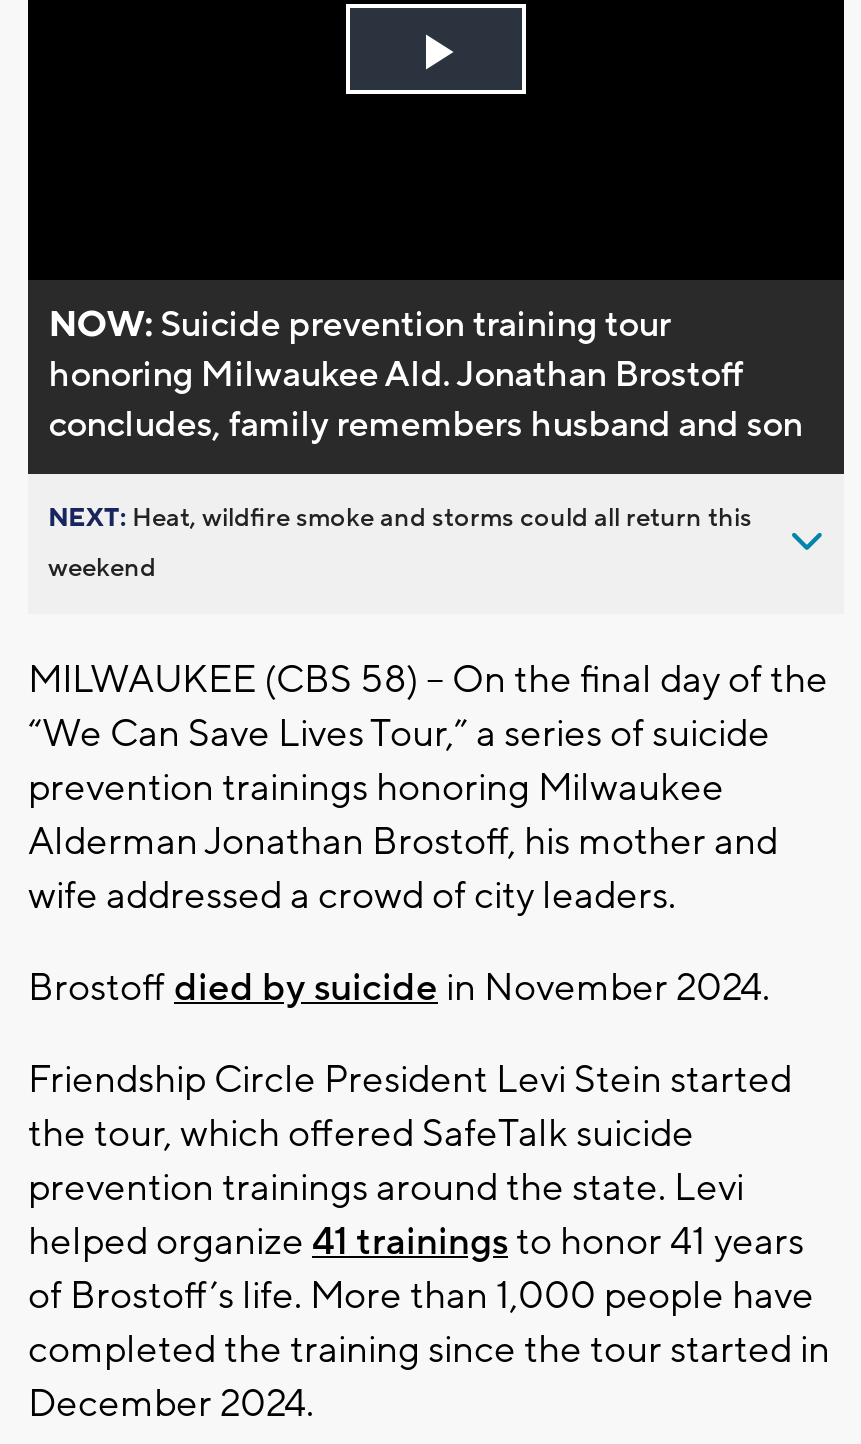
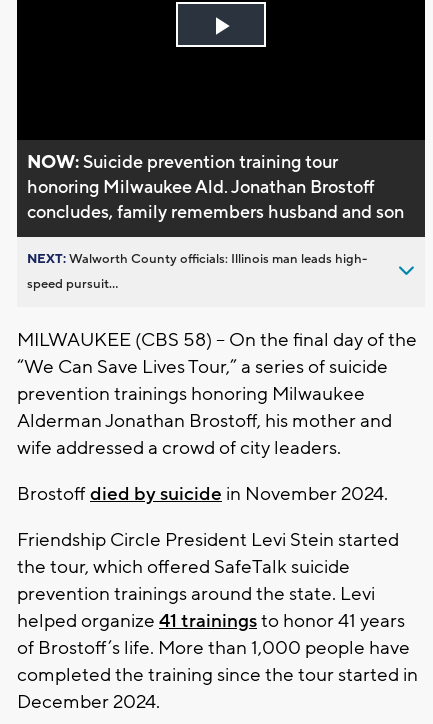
- NEXT: Heat, wildfire smoke and storms could all return this
+ NEXT: Walworth County officials: Illinois man leads high-

- weekend
+ speed pursuit...
